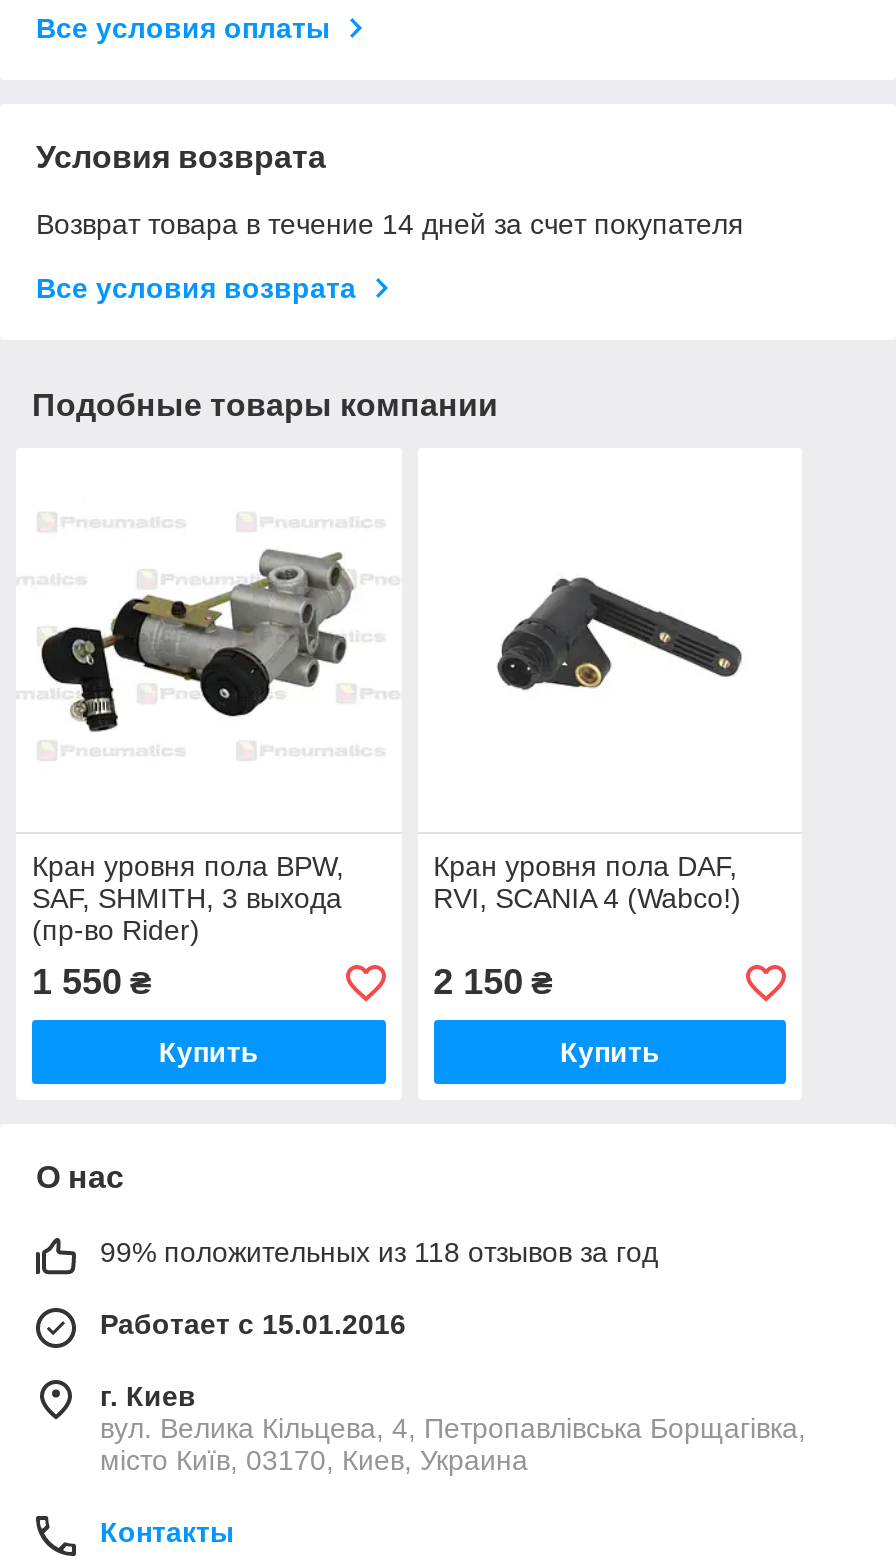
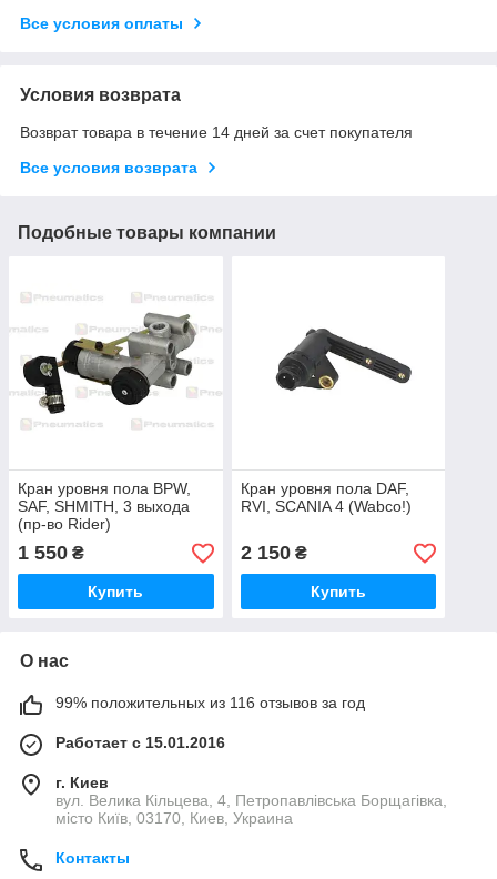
- 99% положительных из 118 отзывов за год
+ 99% положительных из 116 отзывов за год
